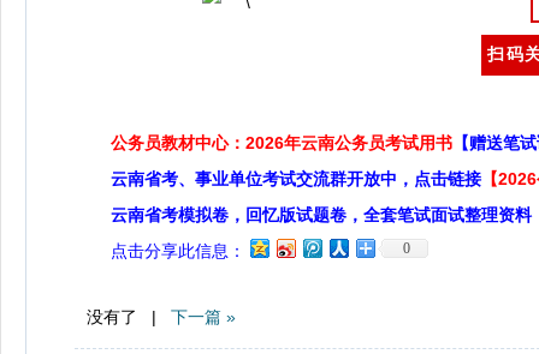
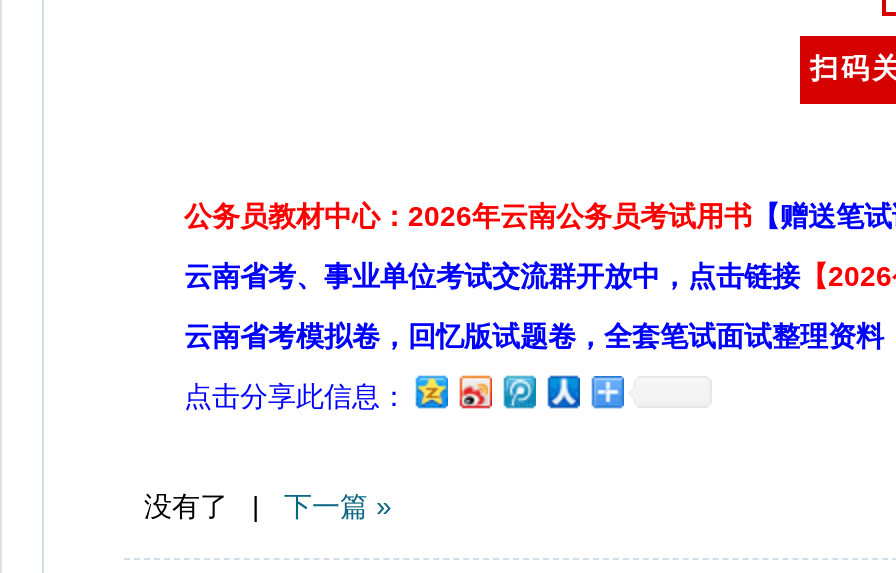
- 0
